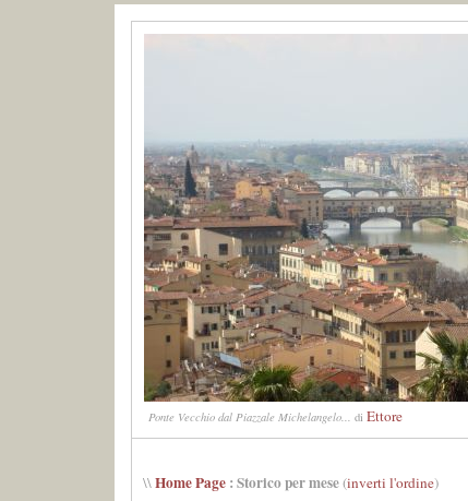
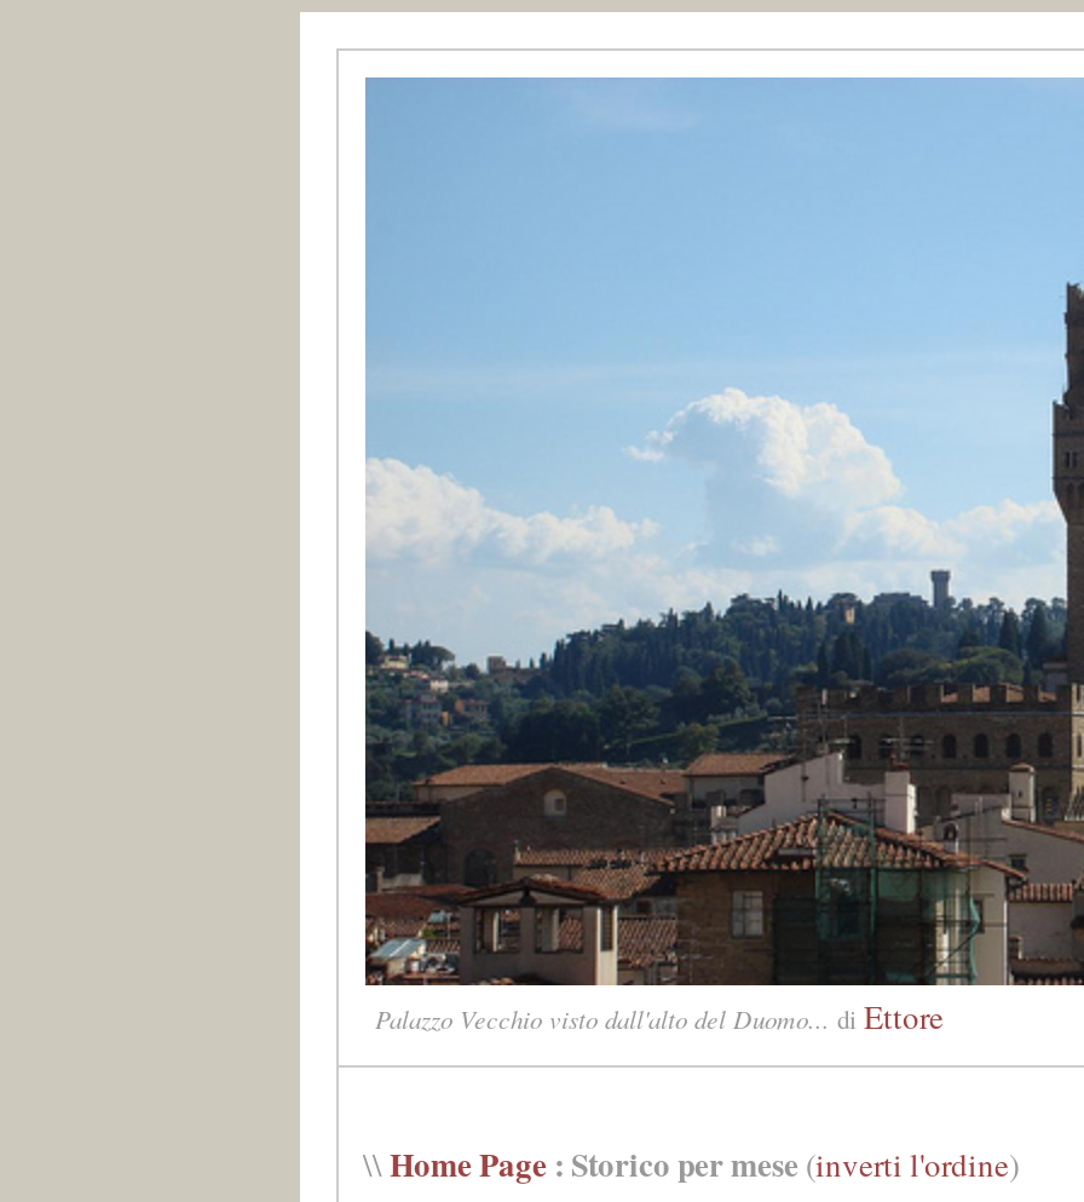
- [image]
- Ponte Vecchio dal Piazzale Michelangelo... di Ettore
+ [image]
+ Palazzo Vecchio visto dall'alto del Duomo... di Ettore
